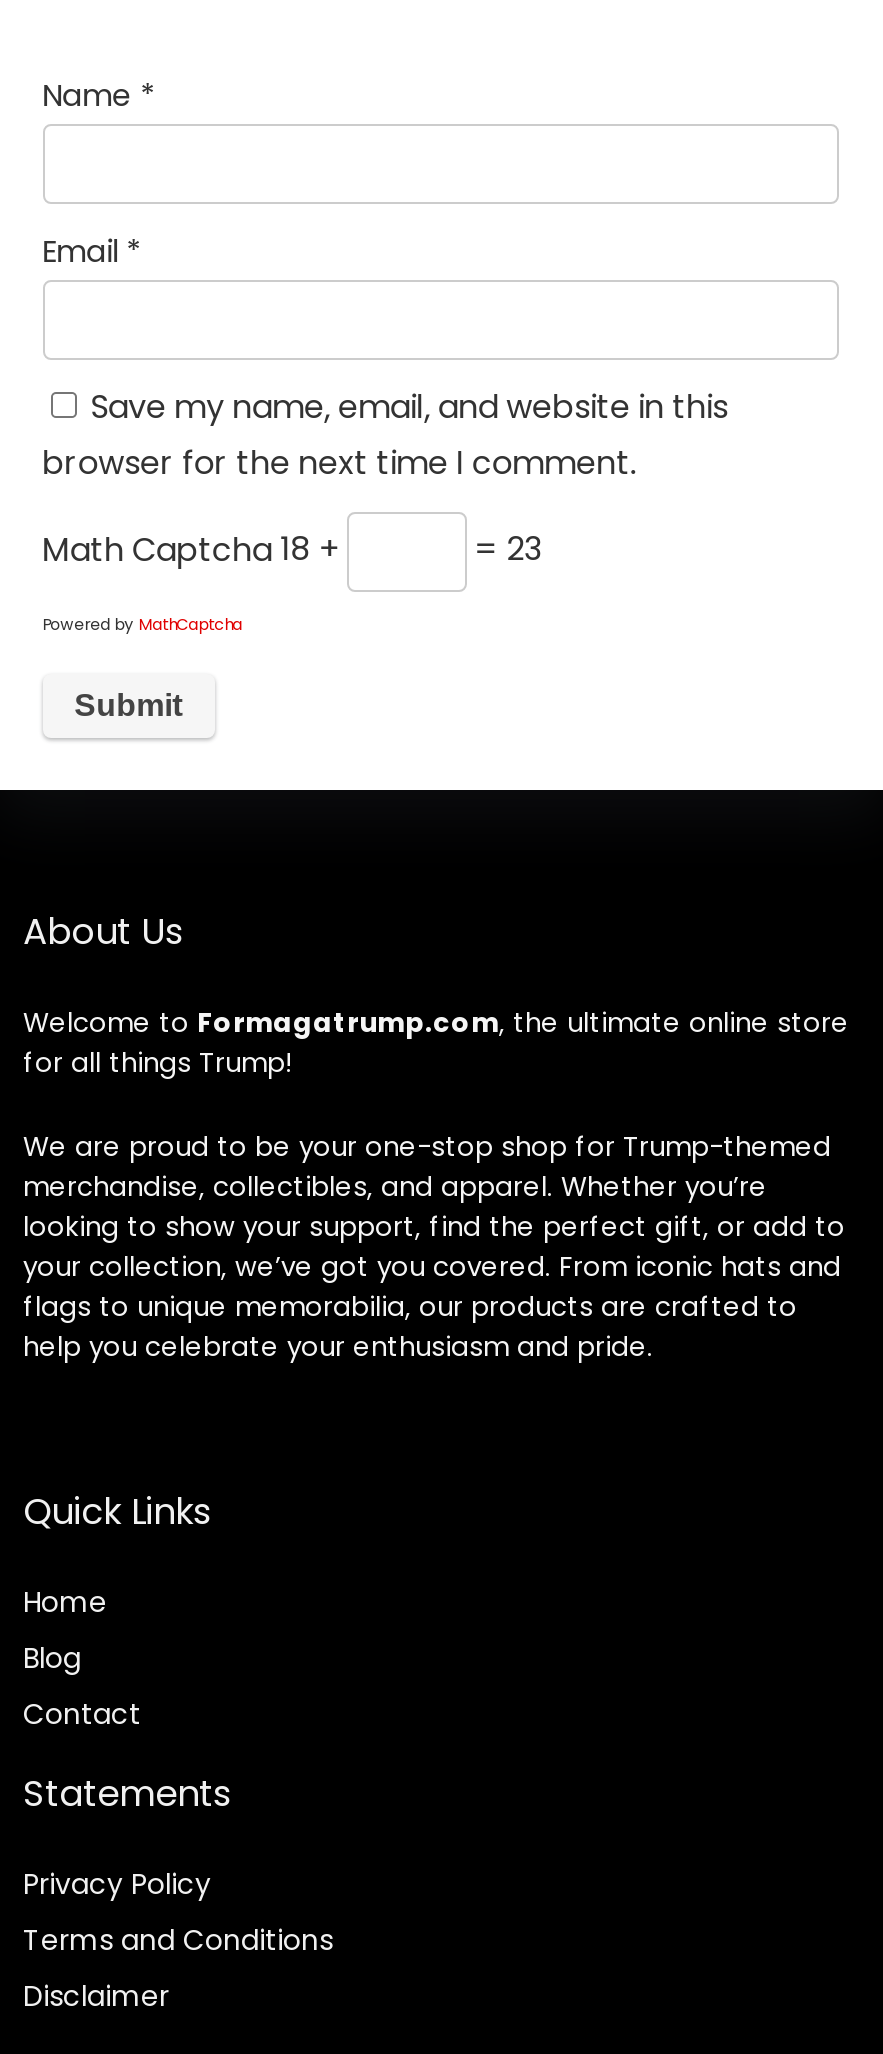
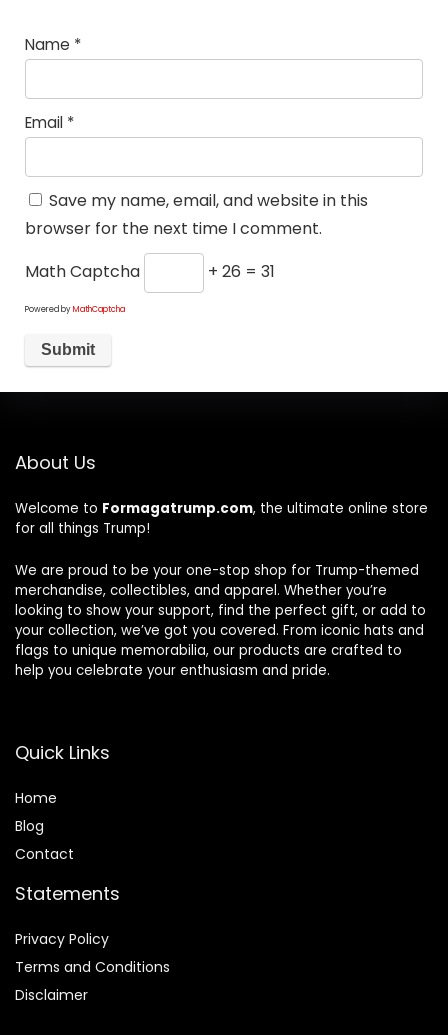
- Math Captcha 18 +
- = 23
+ Math Captcha
+ + 26 = 31
